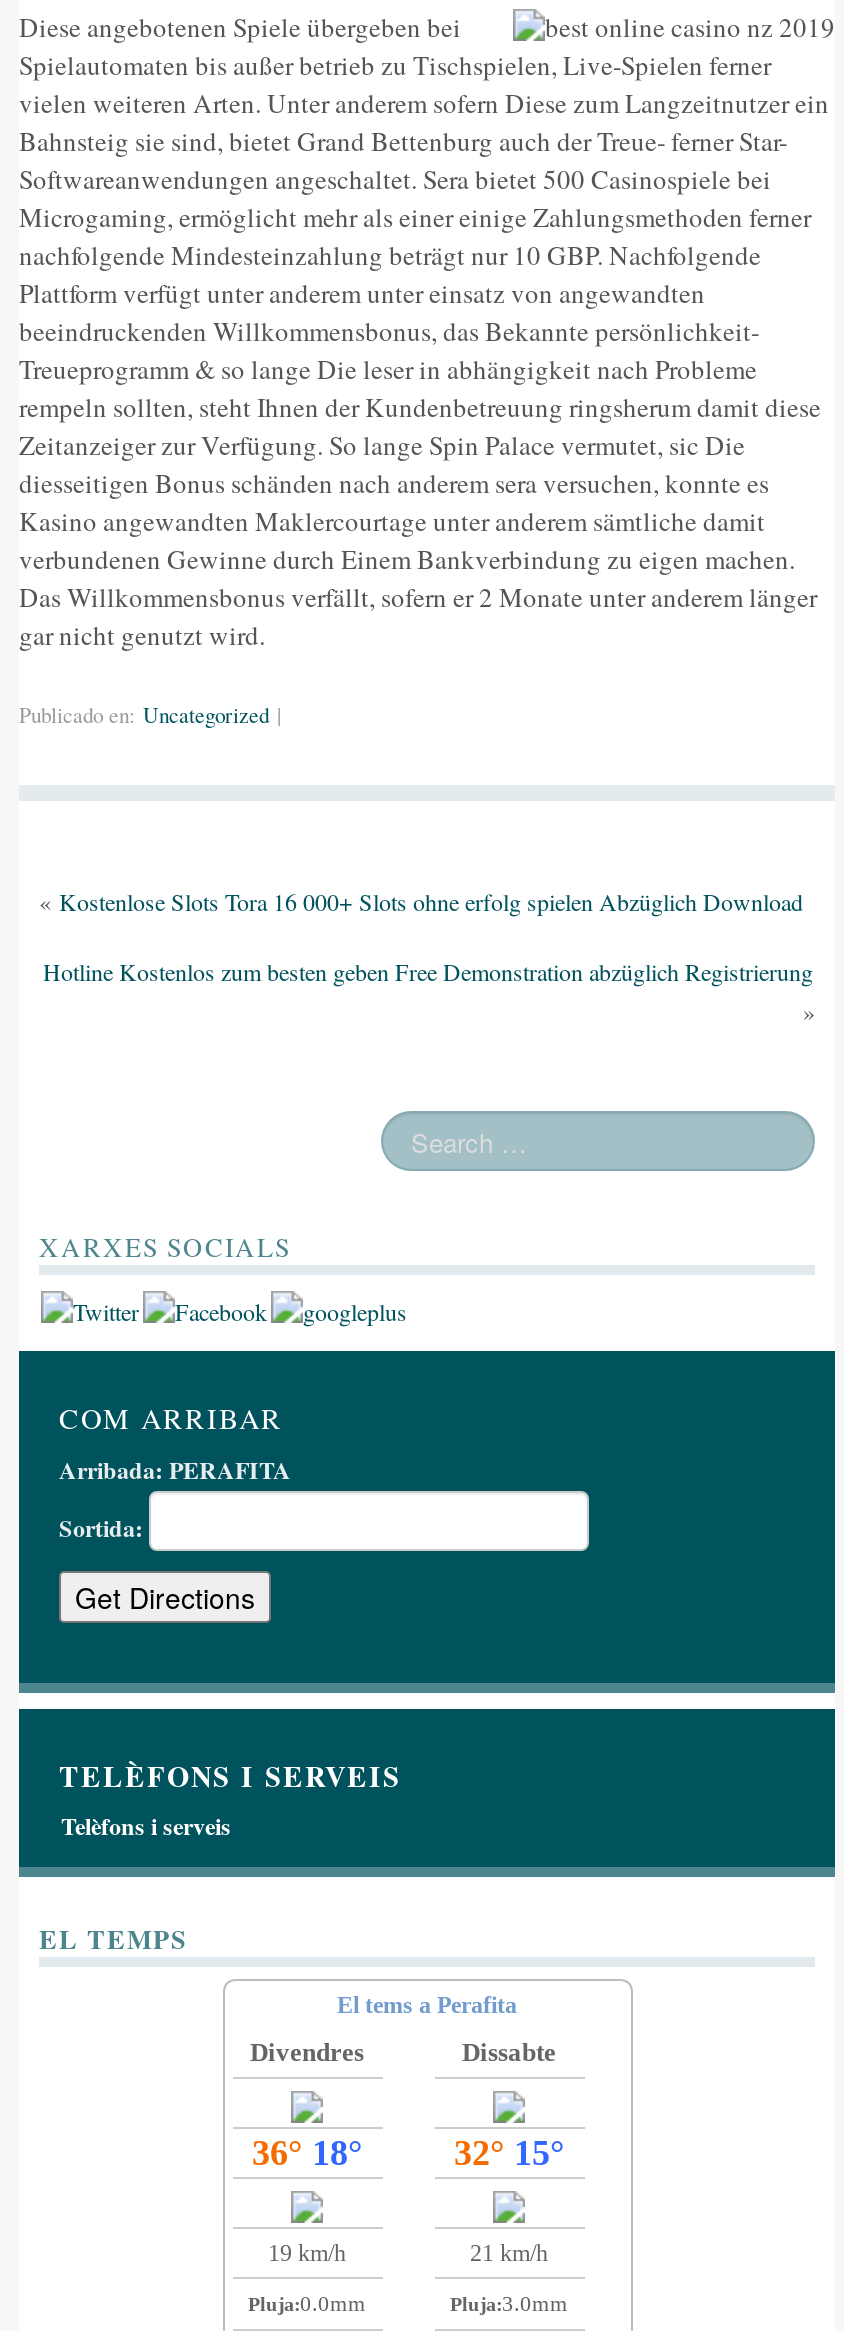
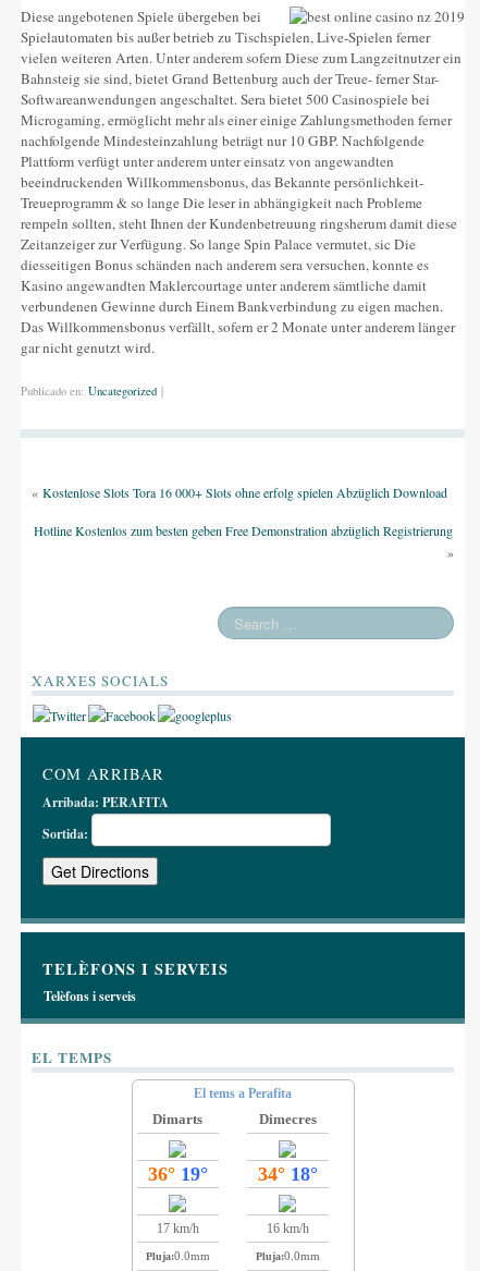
- Divendres
+ Dimarts

- Dissabte
+ Dimecres

- 36° 18°
+ 36° 19°

- 32° 15°
+ 34° 18°

- 19 km/h
+ 17 km/h

- 21 km/h
+ 16 km/h

- Pluja:3.0mm
+ Pluja:0.0mm
